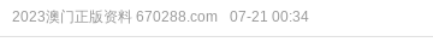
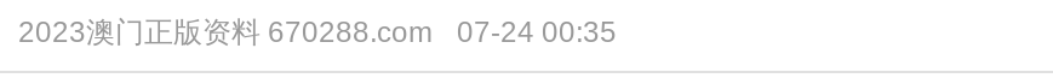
- 2023澳门正版资料 670288.com 07-21 00:34
+ 2023澳门正版资料 670288.com 07-24 00:35
